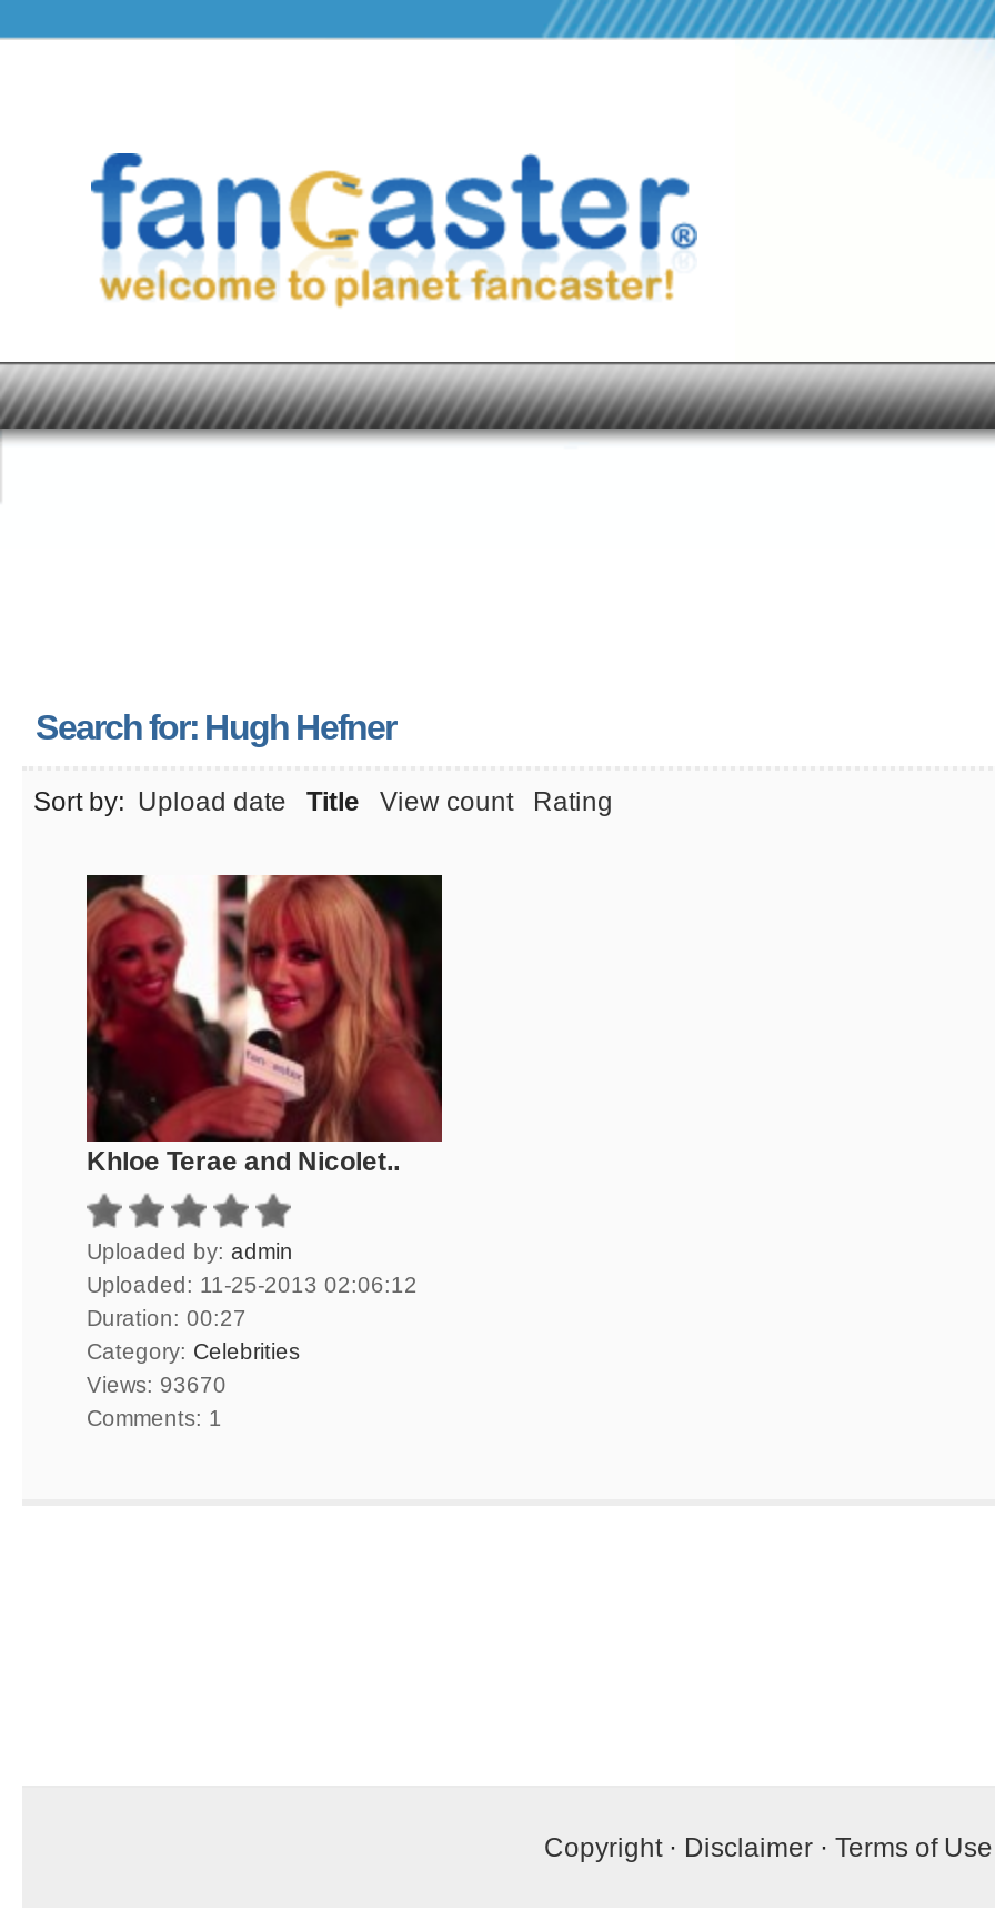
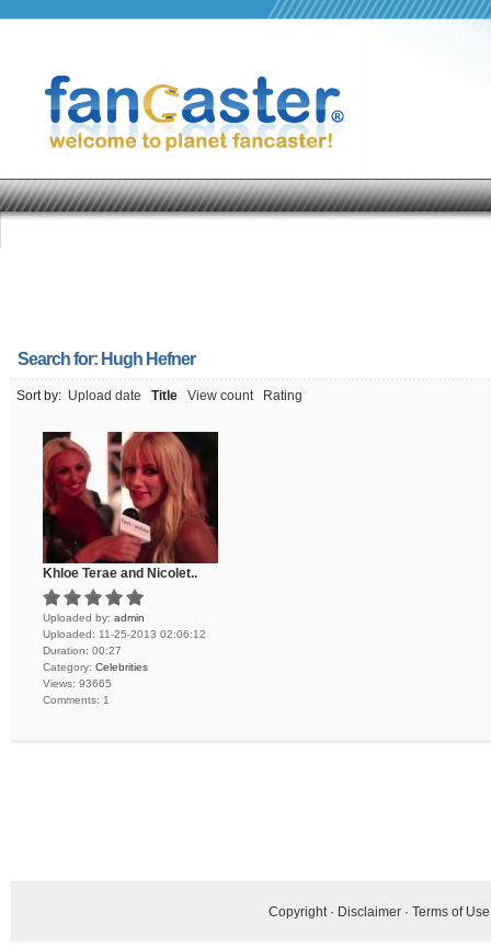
- Views: 93670
+ Views: 93665
